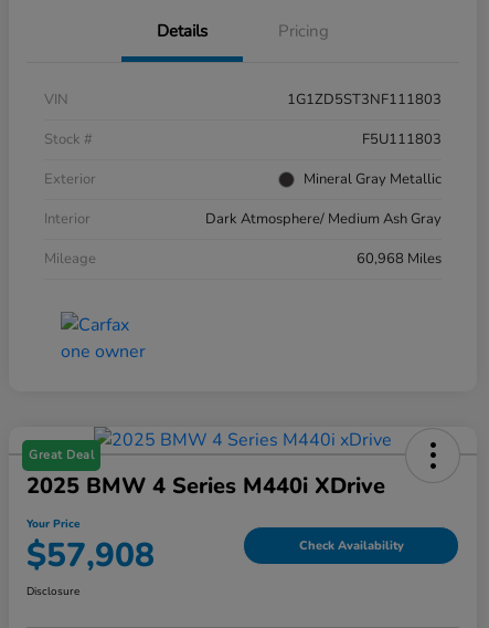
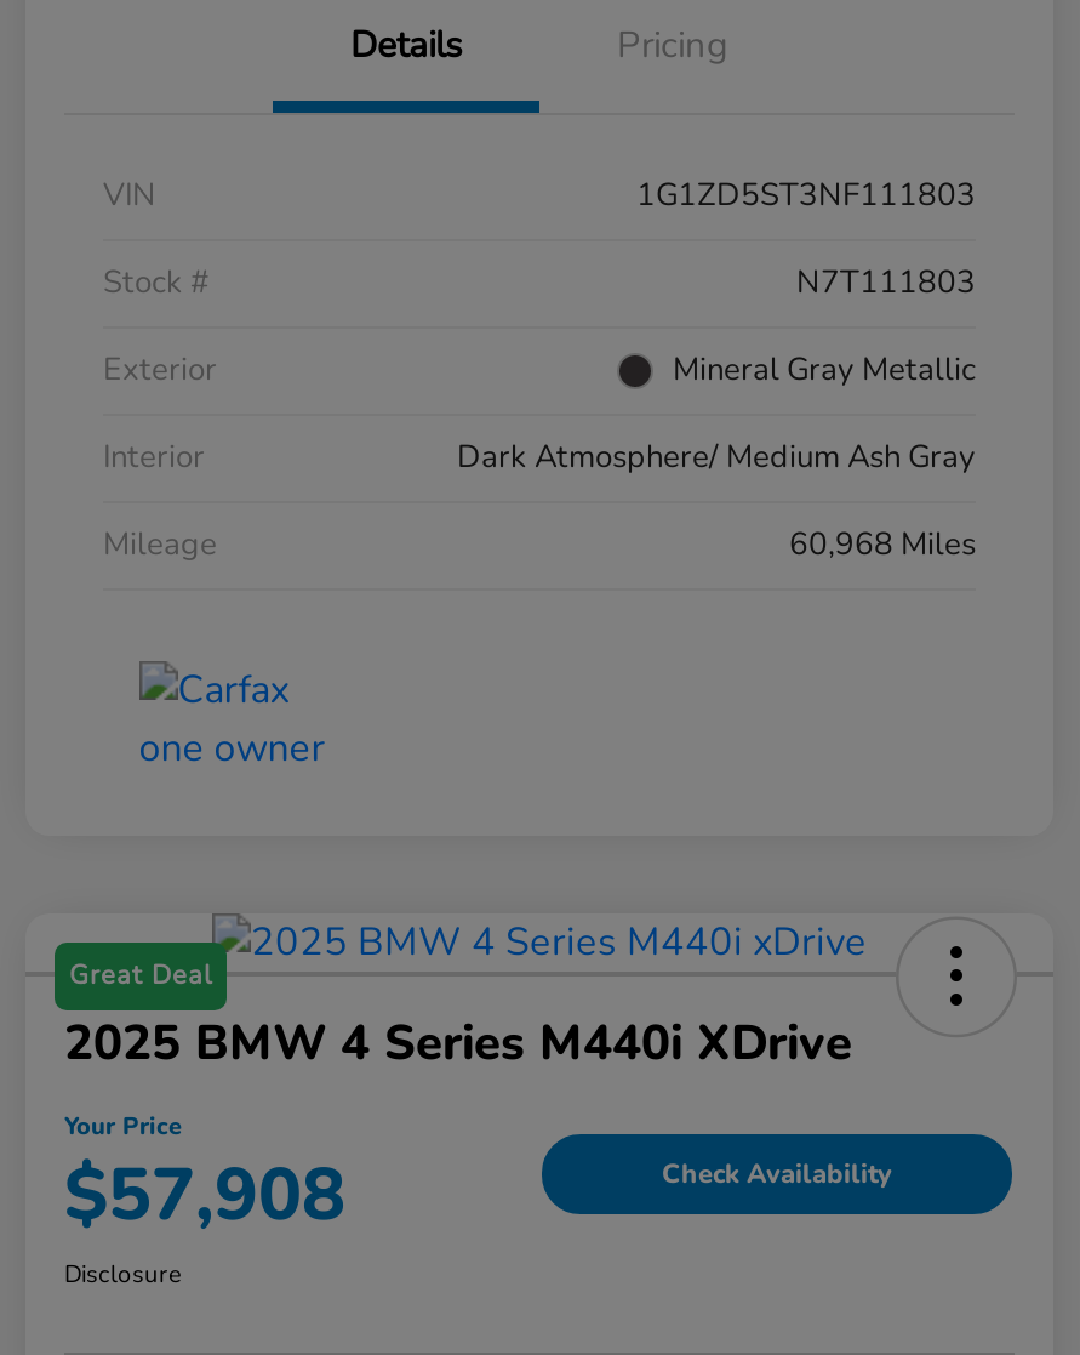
- F5U111803
+ N7T111803
